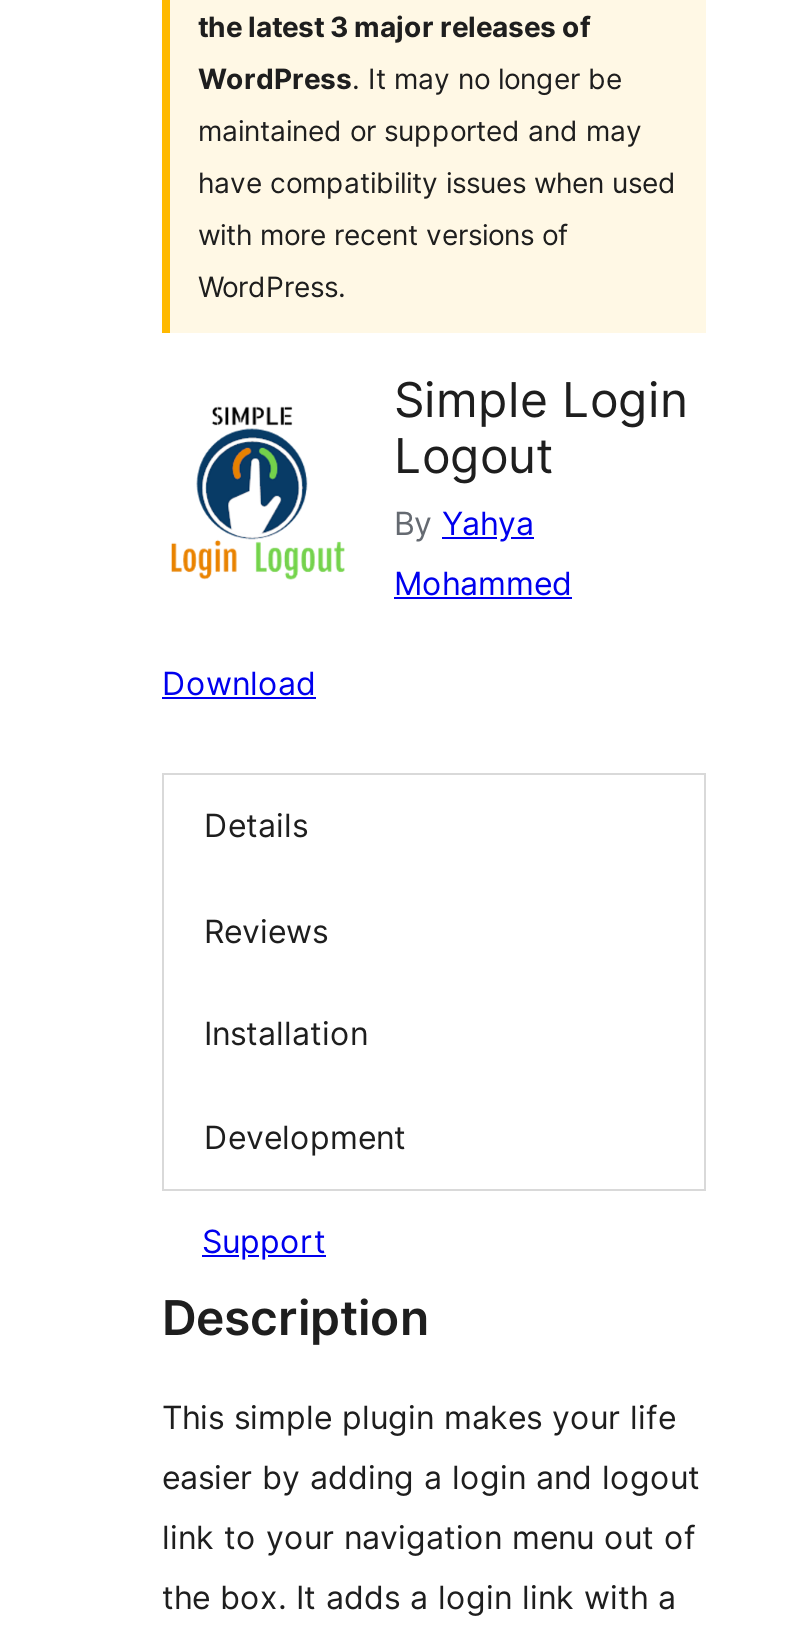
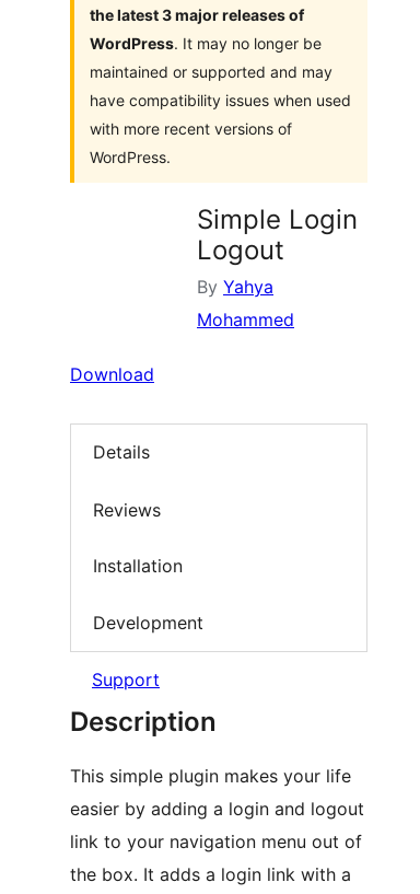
- [image]
